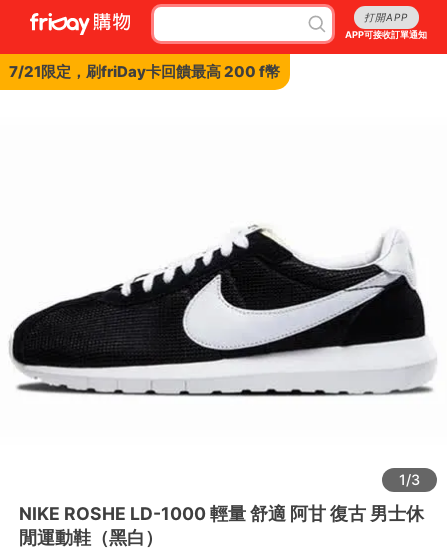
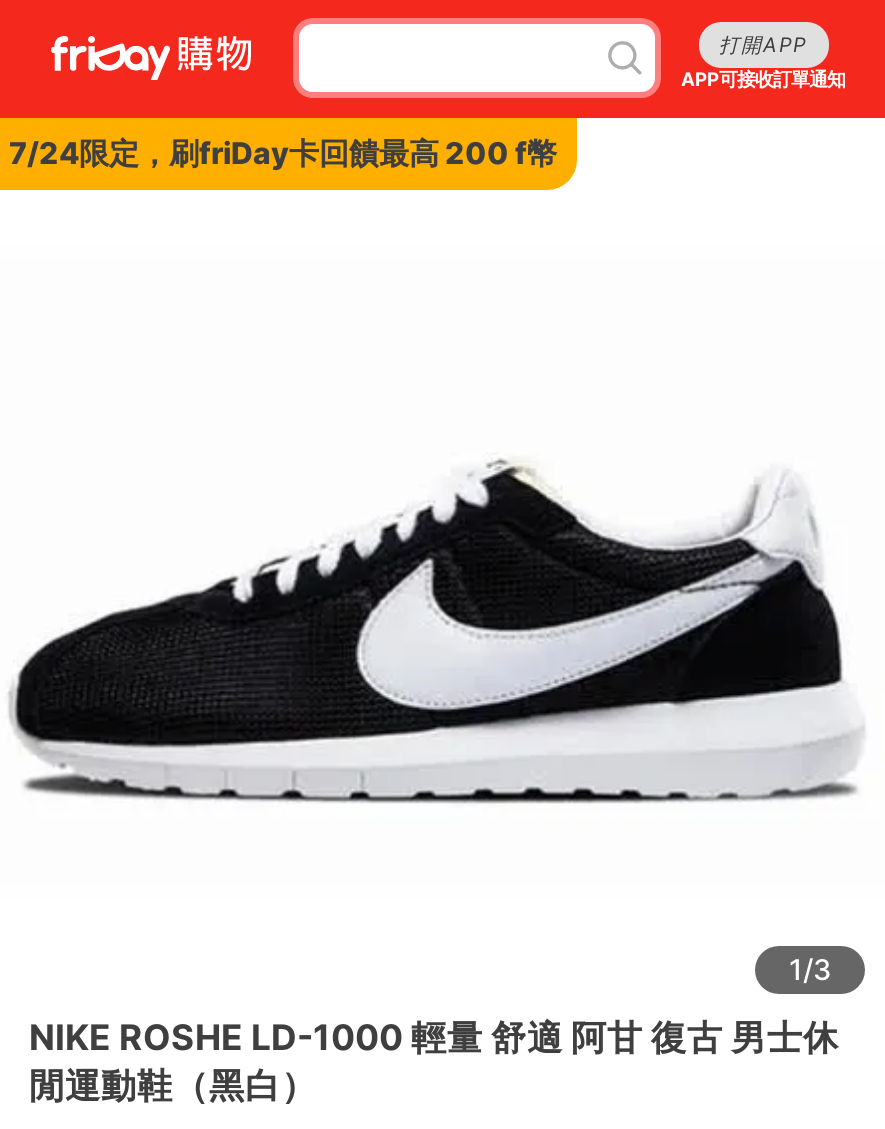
- 7/21限定，刷friDay卡回饋最高 200 f幣
+ 7/24限定，刷friDay卡回饋最高 200 f幣
